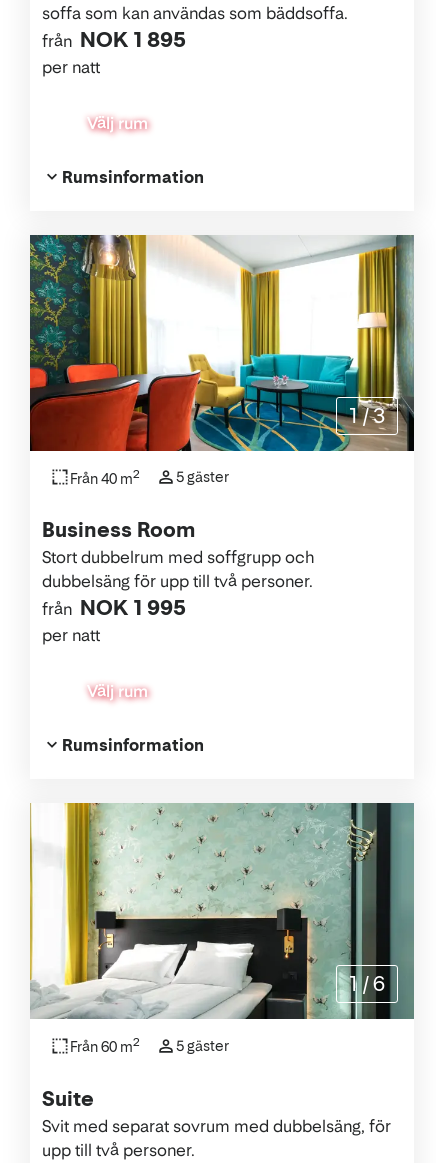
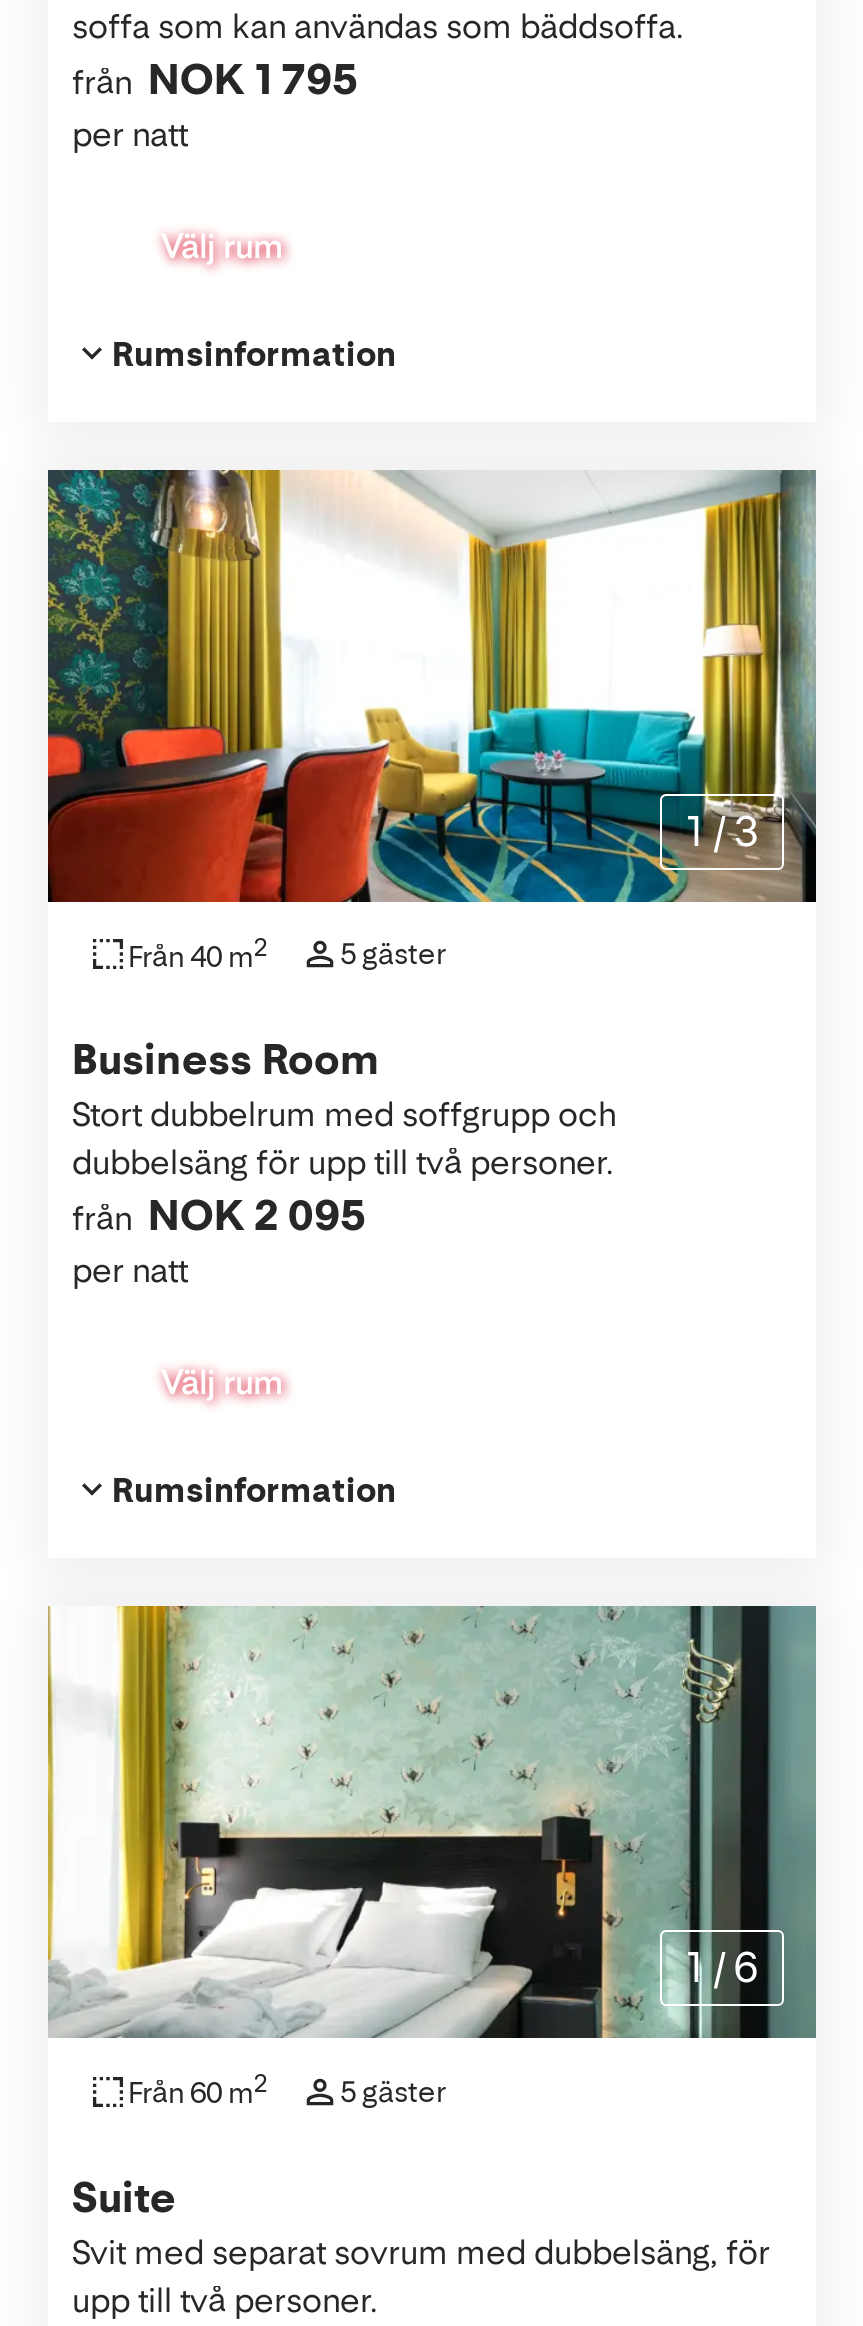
- från NOK 1 895
+ från NOK 1 795

- från NOK 1 995
+ från NOK 2 095
